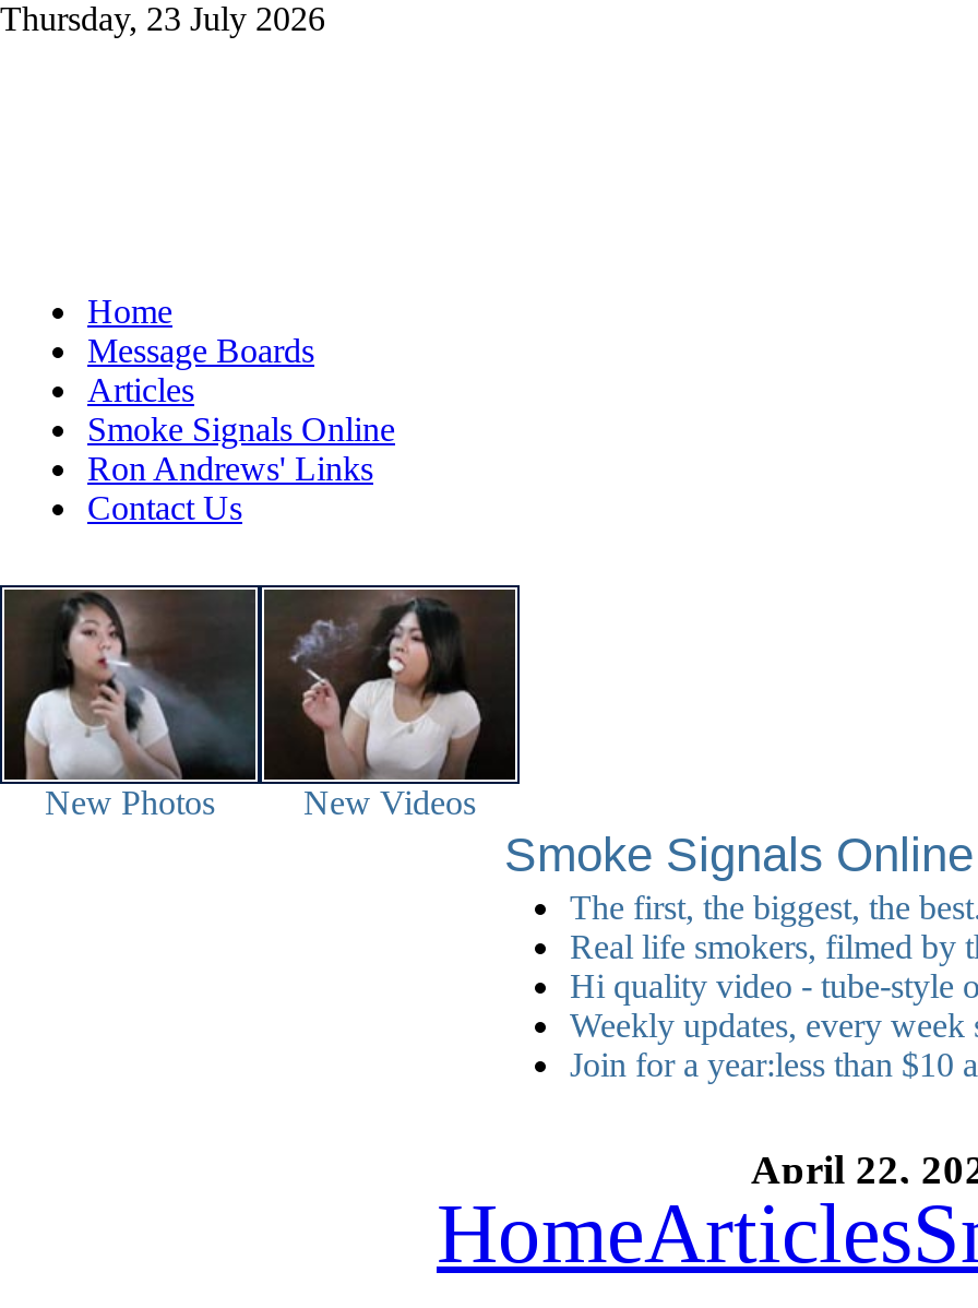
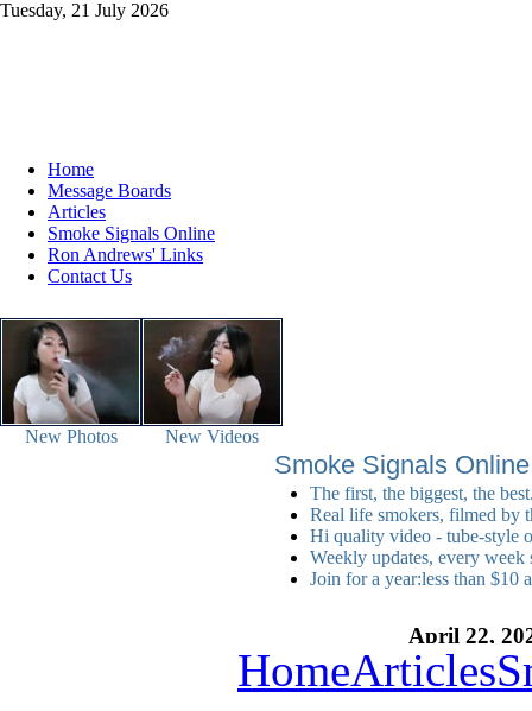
- Thursday, 23 July 2026
+ Tuesday, 21 July 2026
